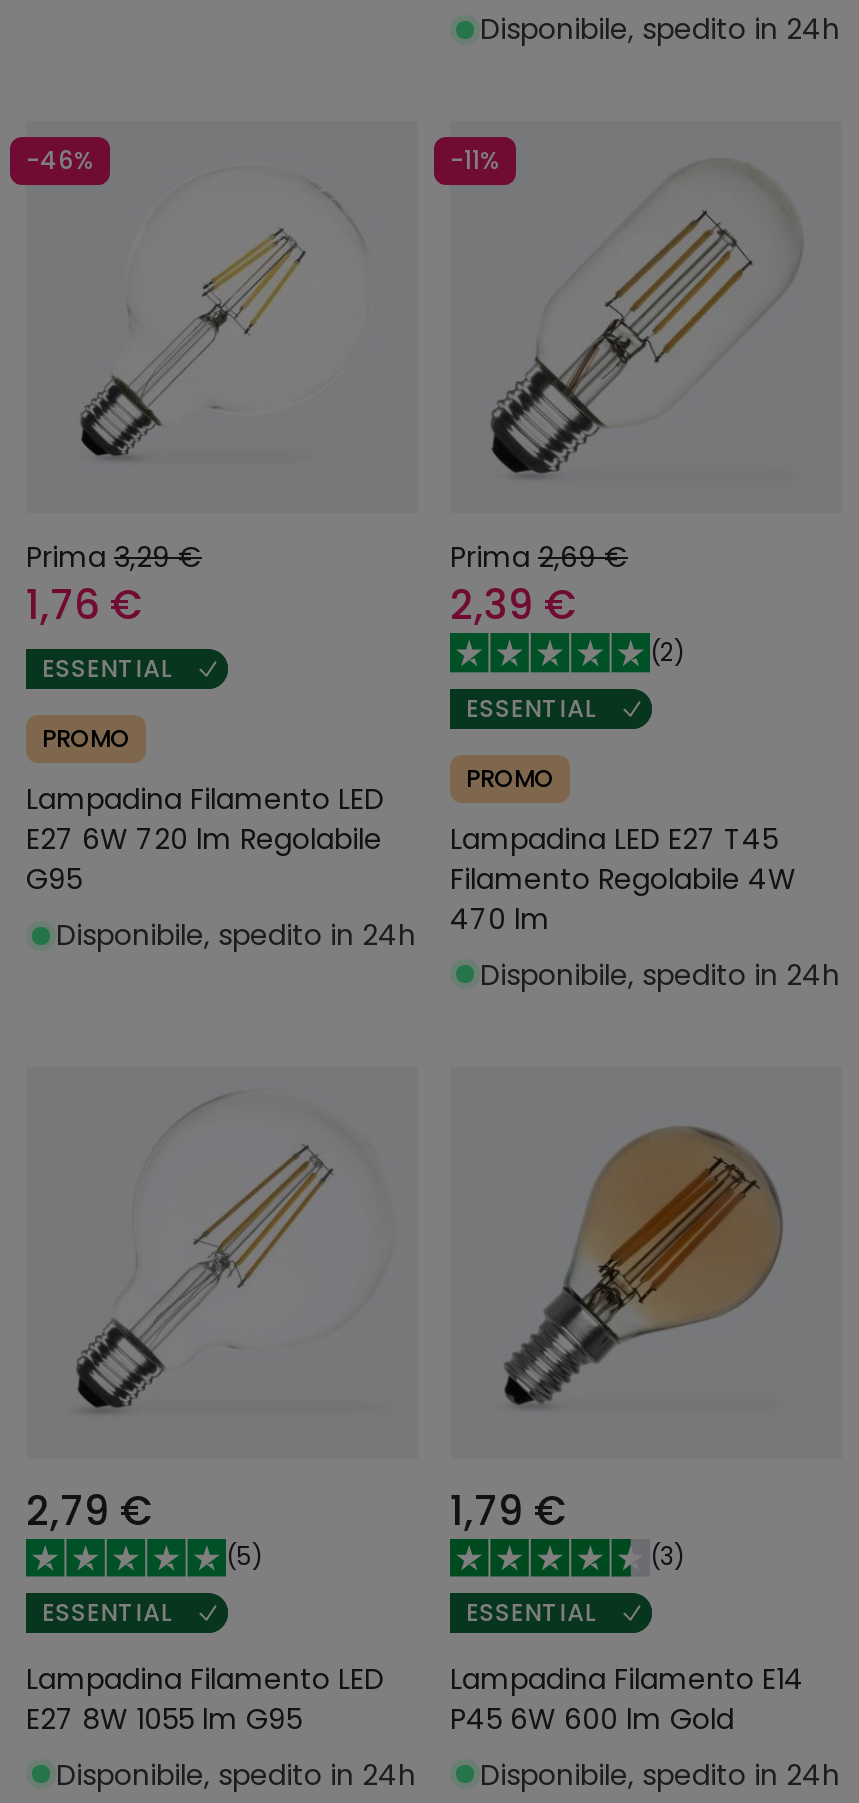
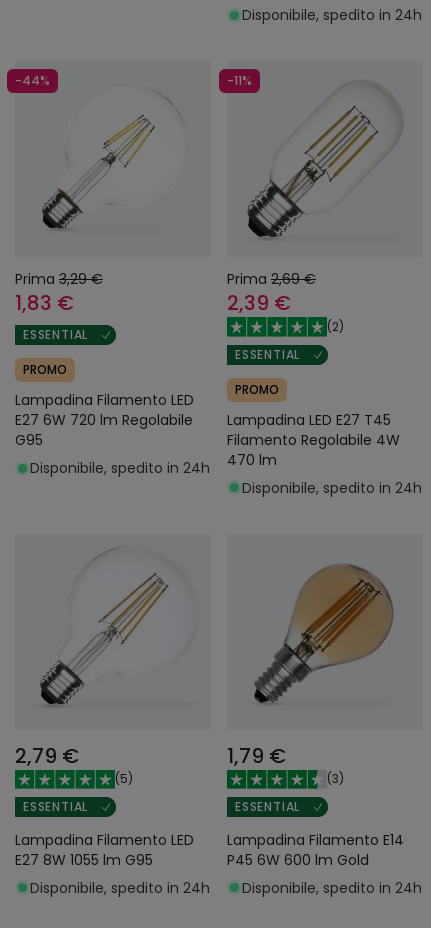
- -46%
+ -44%

- 1,76 €
+ 1,83 €
